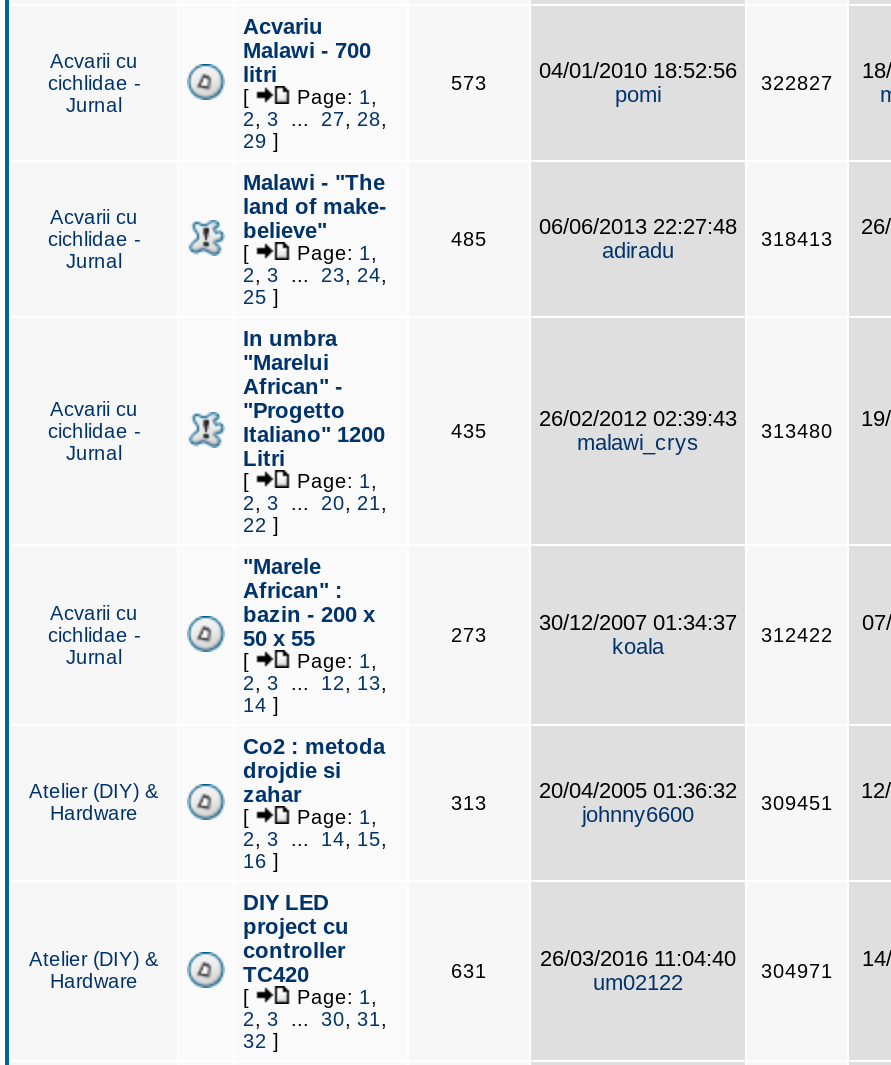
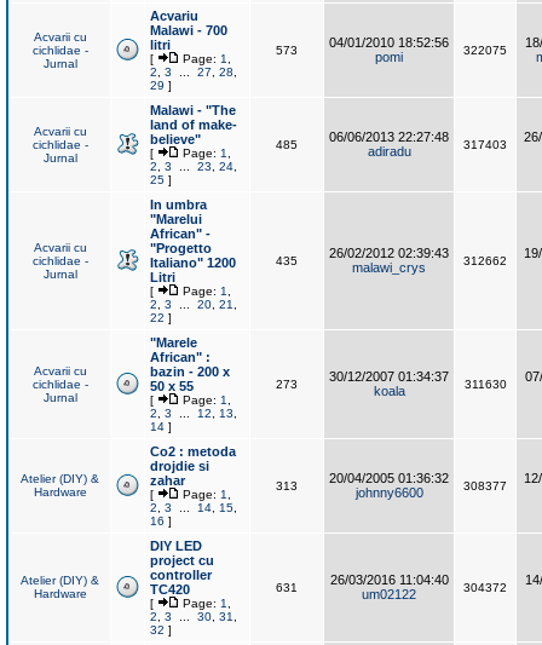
- 322827
+ 322075

- 318413
+ 317403

- 313480
+ 312662

- 312422
+ 311630

- 309451
+ 308377

- 304971
+ 304372
